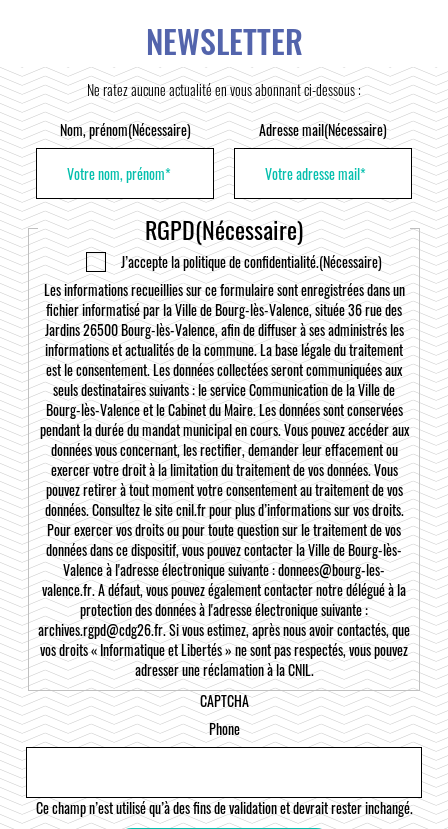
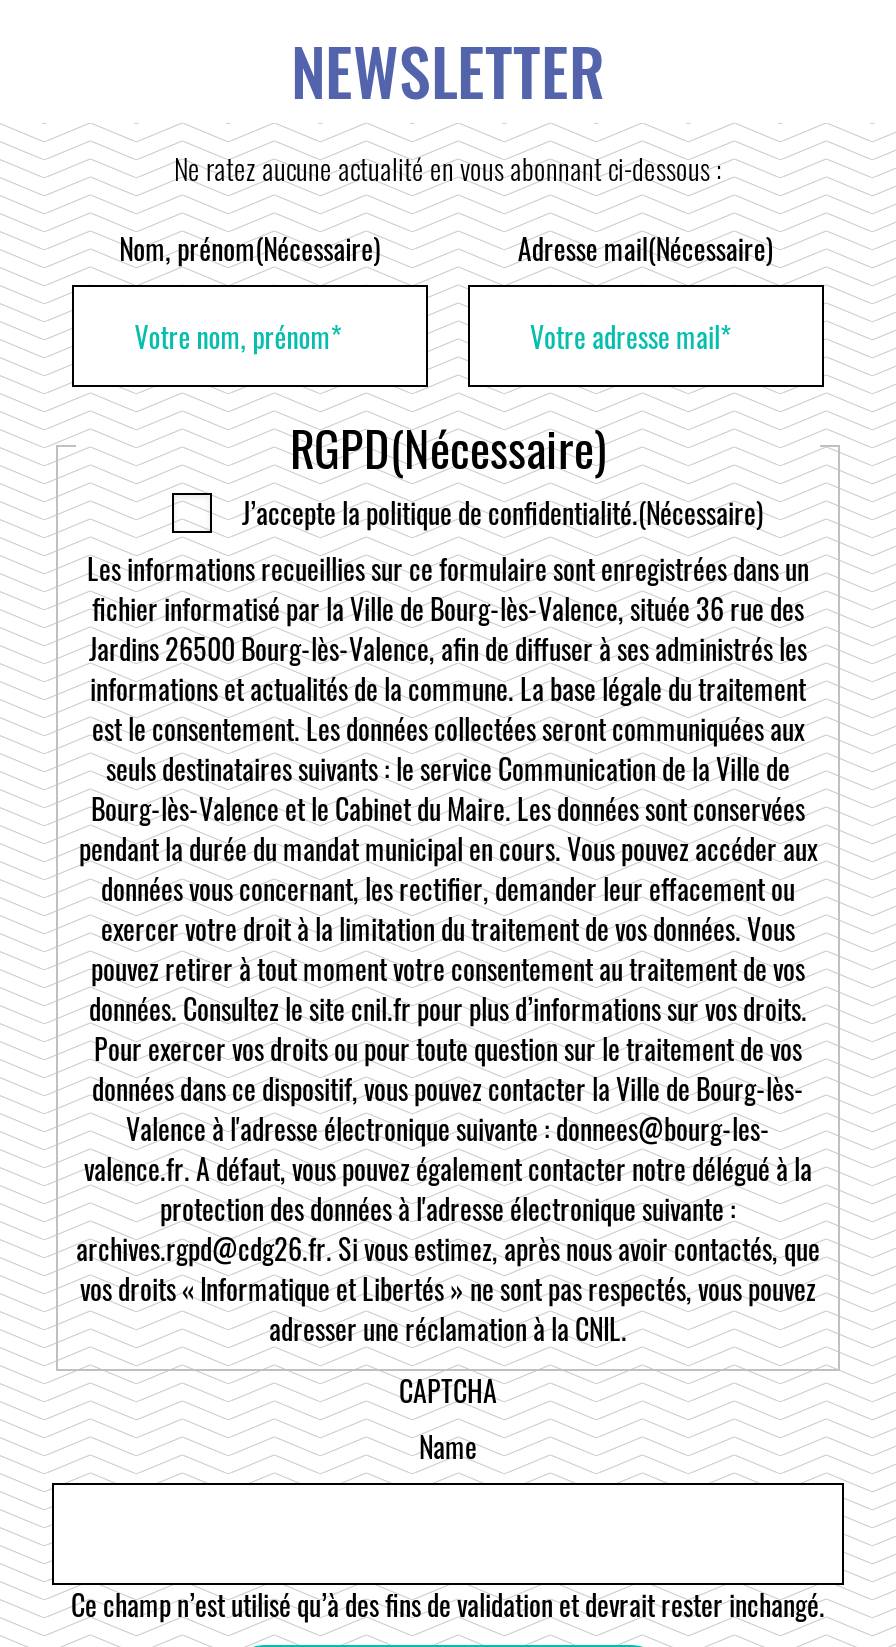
- Phone
+ Name
